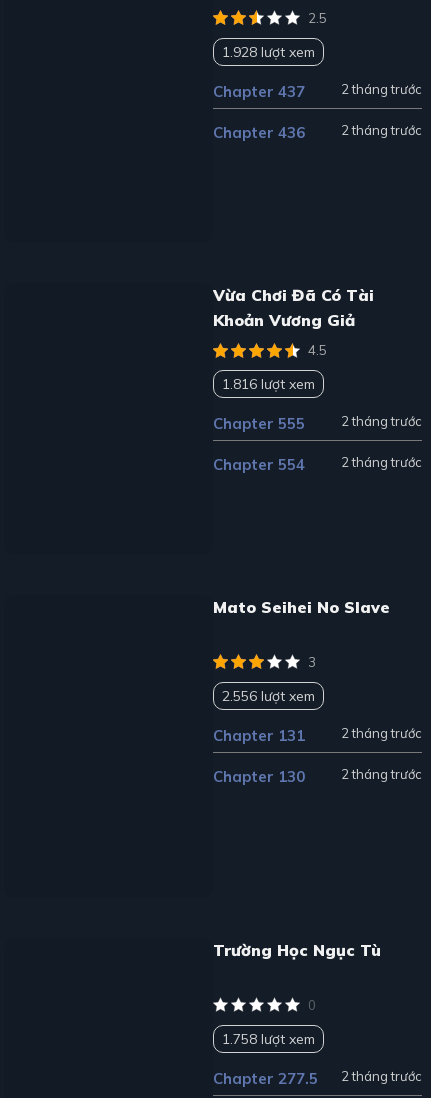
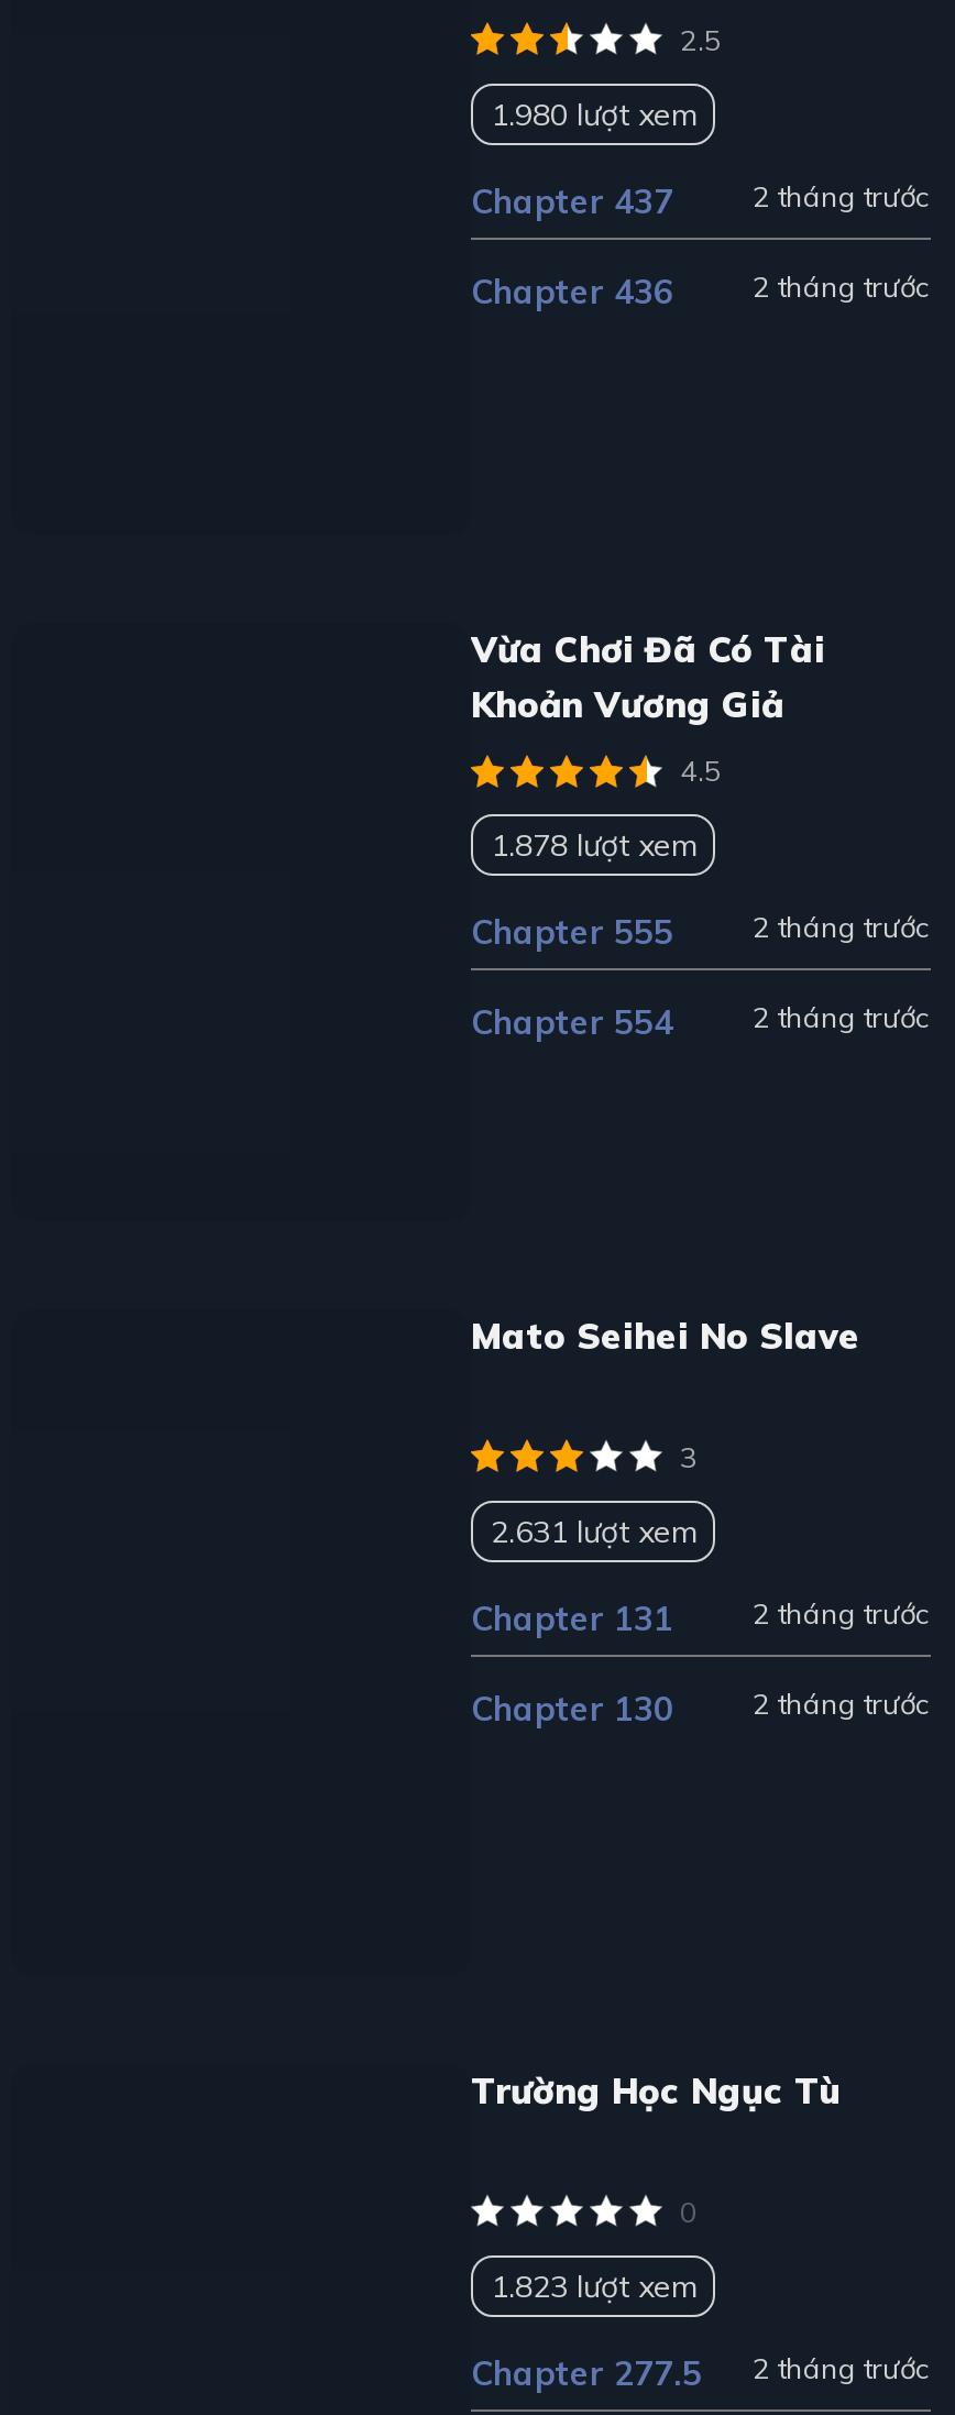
- 1.928 lượt xem
+ 1.980 lượt xem

- 1.816 lượt xem
+ 1.878 lượt xem

- 2.556 lượt xem
+ 2.631 lượt xem

- 1.758 lượt xem
+ 1.823 lượt xem
